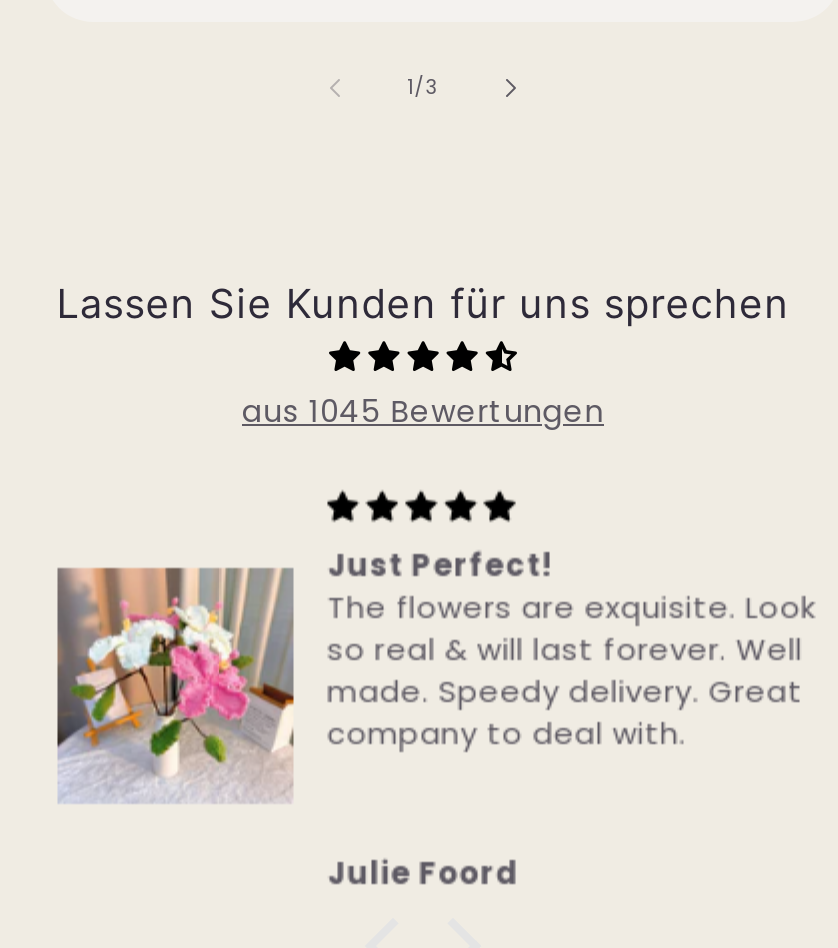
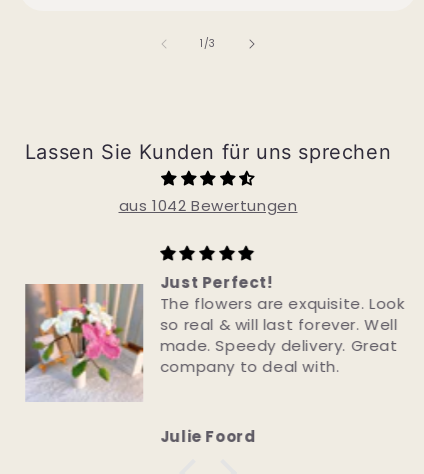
- aus 1045 Bewertungen
+ aus 1042 Bewertungen
